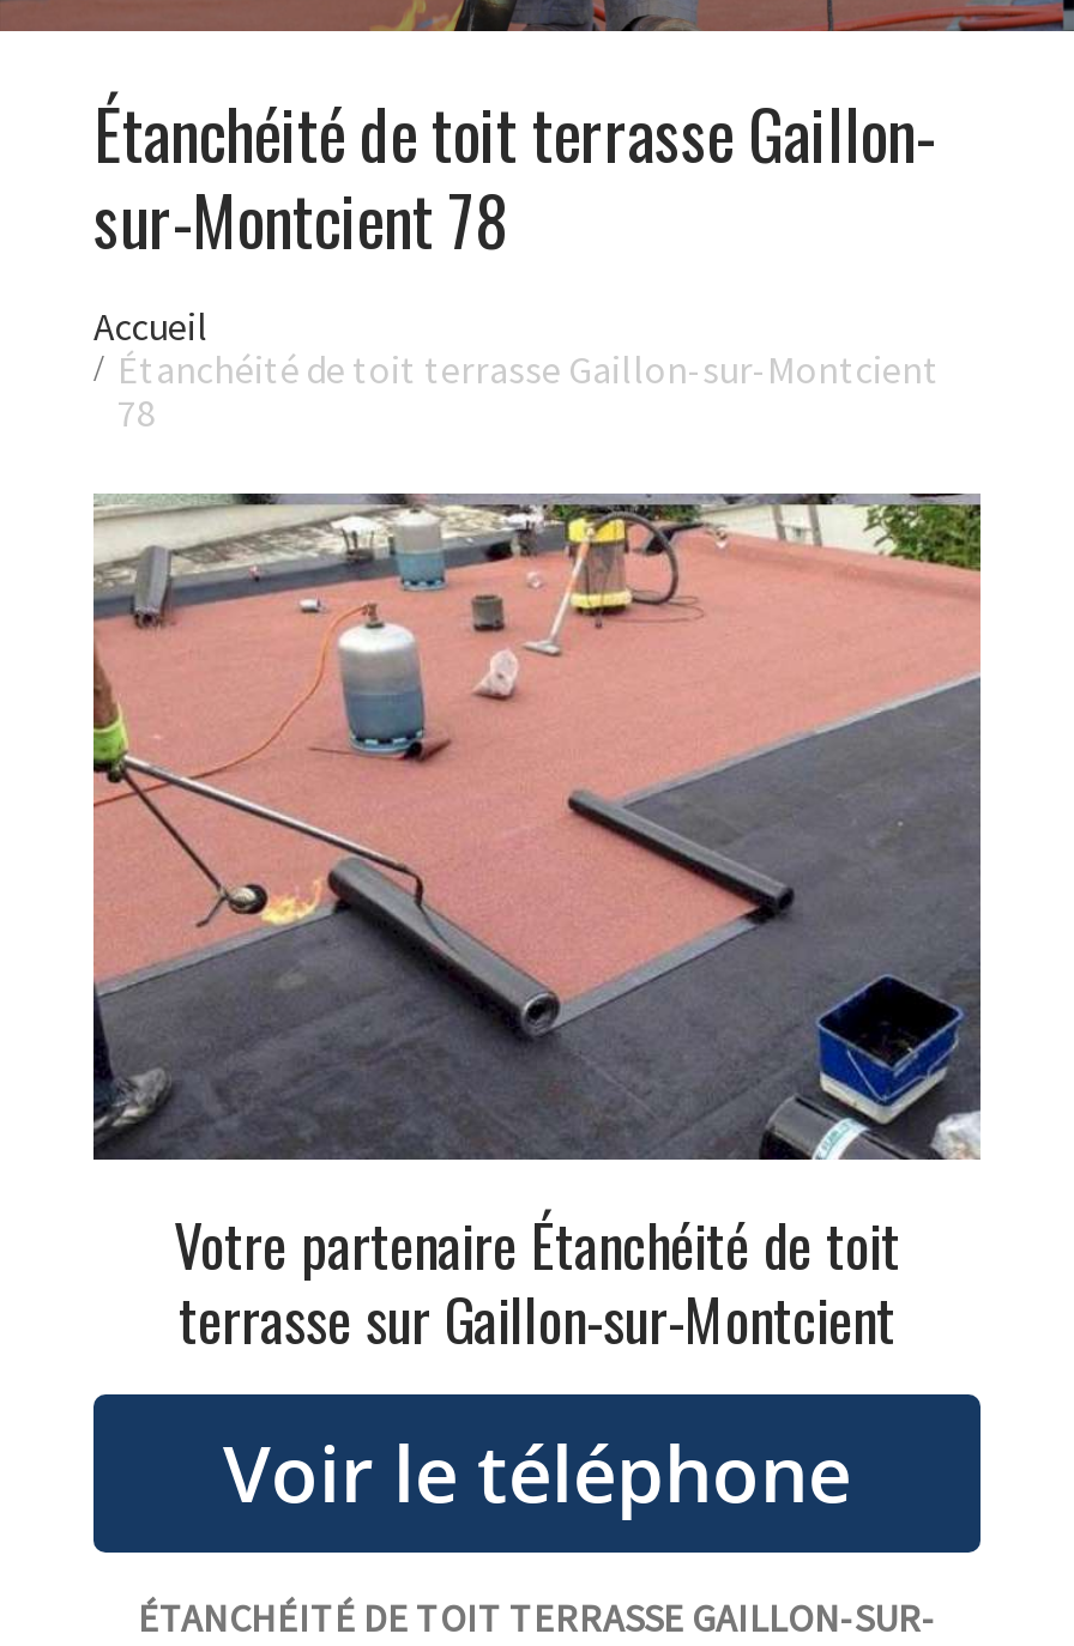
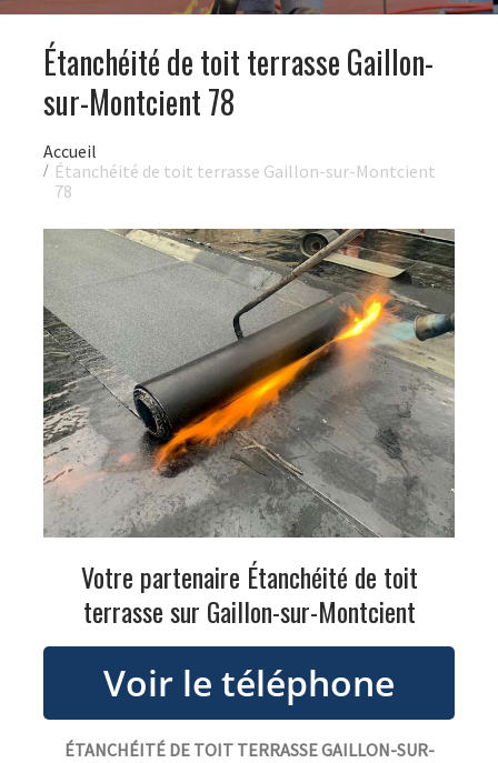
- [image]
+ [image]
